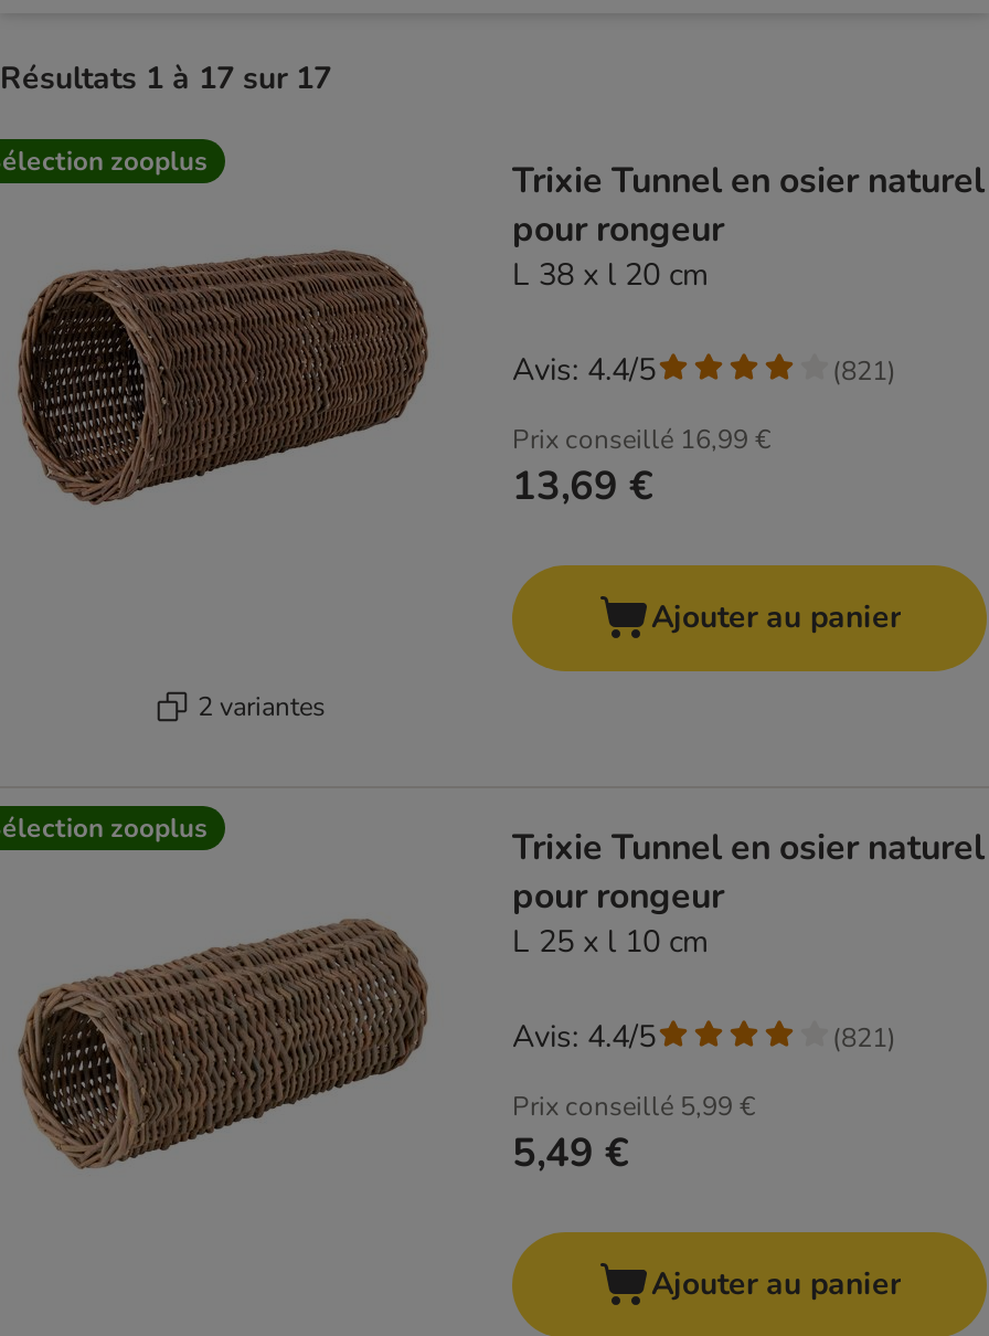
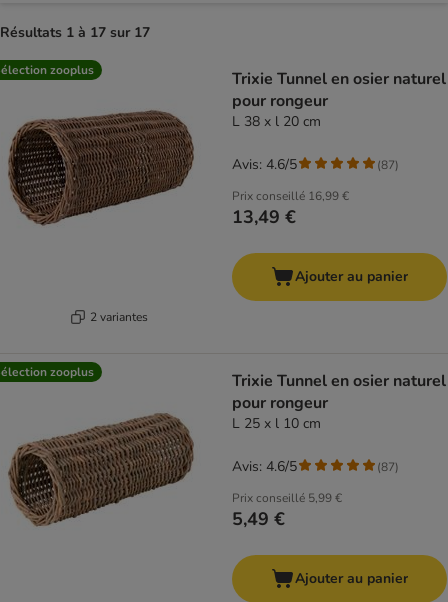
- Avis: 4.4/5
+ Avis: 4.6/5

- (821)
+ (87)

- 13,69 €
+ 13,49 €

- Avis: 4.4/5
+ Avis: 4.6/5

- (821)
+ (87)
